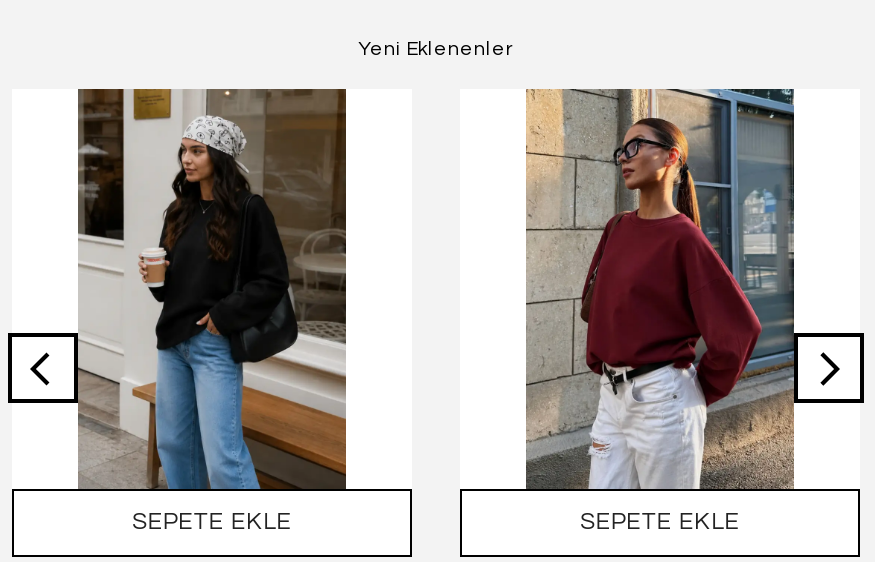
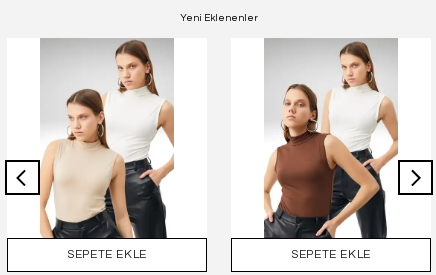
- [image]
+ [image]

- [image]
+ [image]
